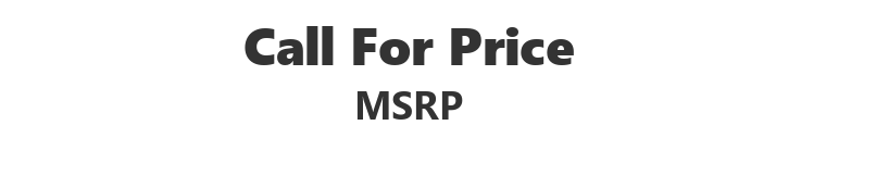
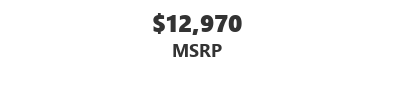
- Call For Price
+ $12,970
